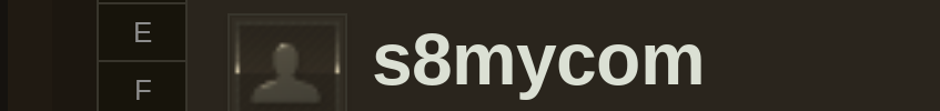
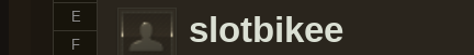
- s8mycom
+ slotbikee
